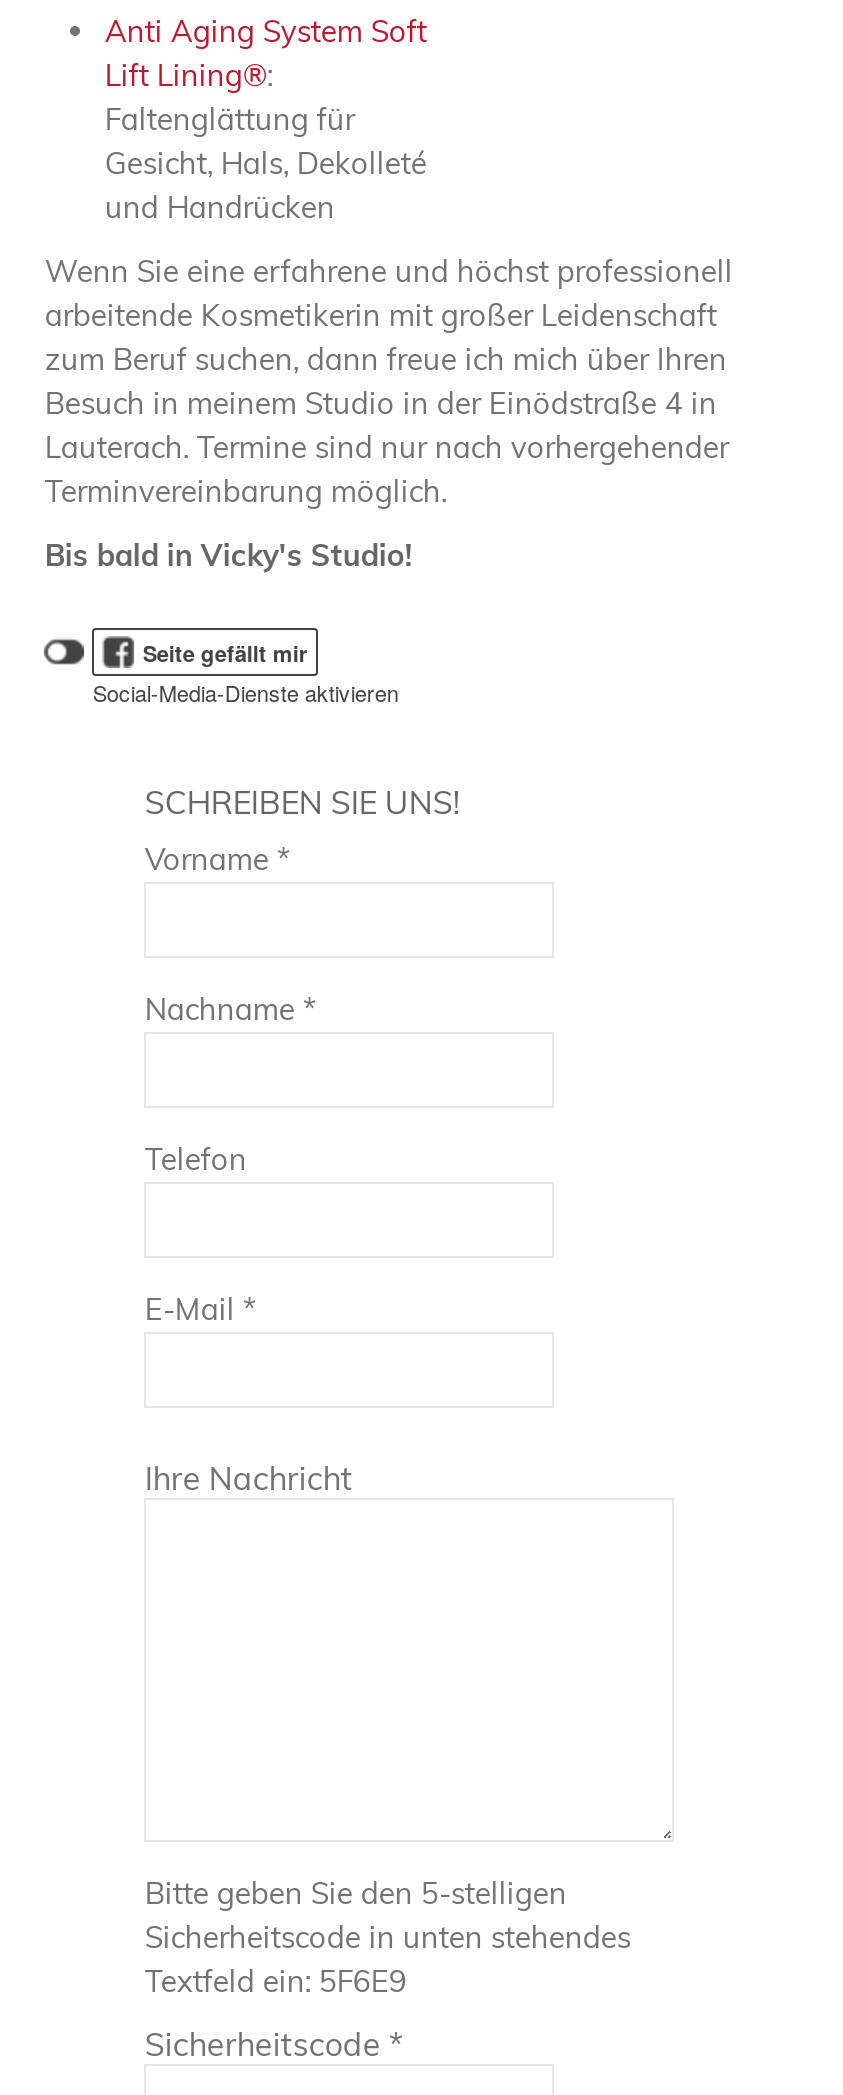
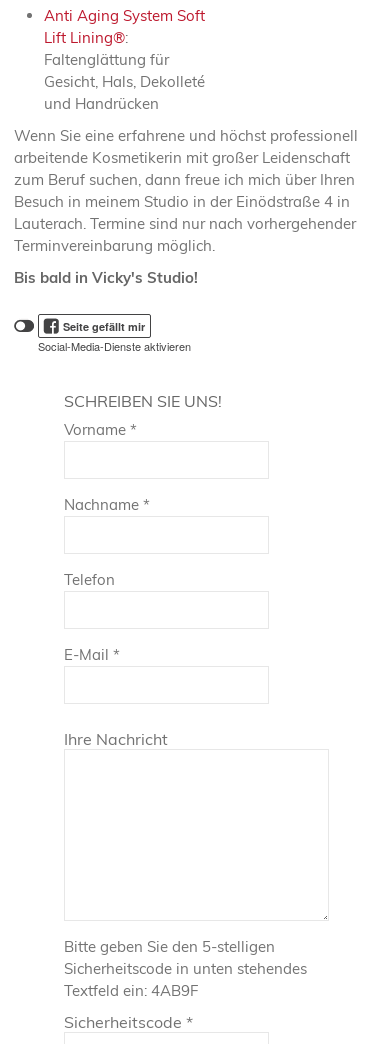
- Textfeld ein: 5F6E9
+ Textfeld ein: 4AB9F
